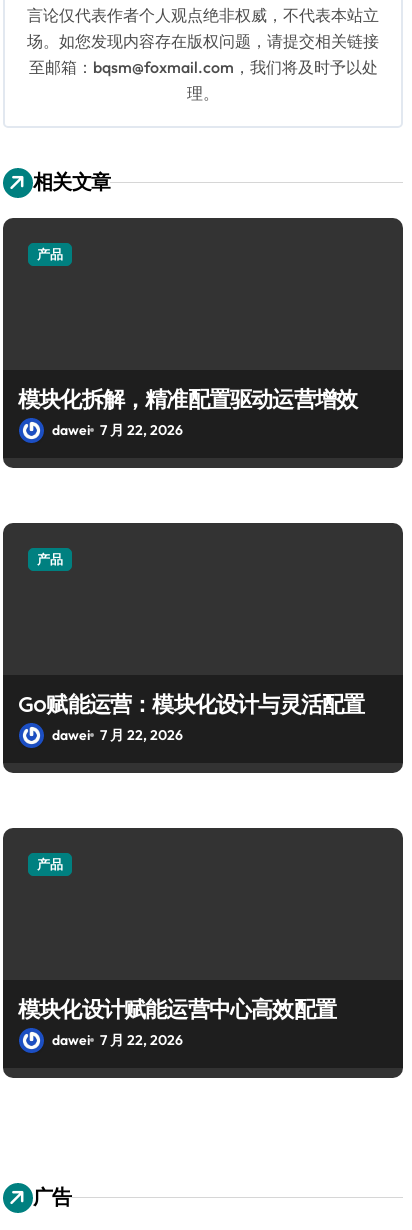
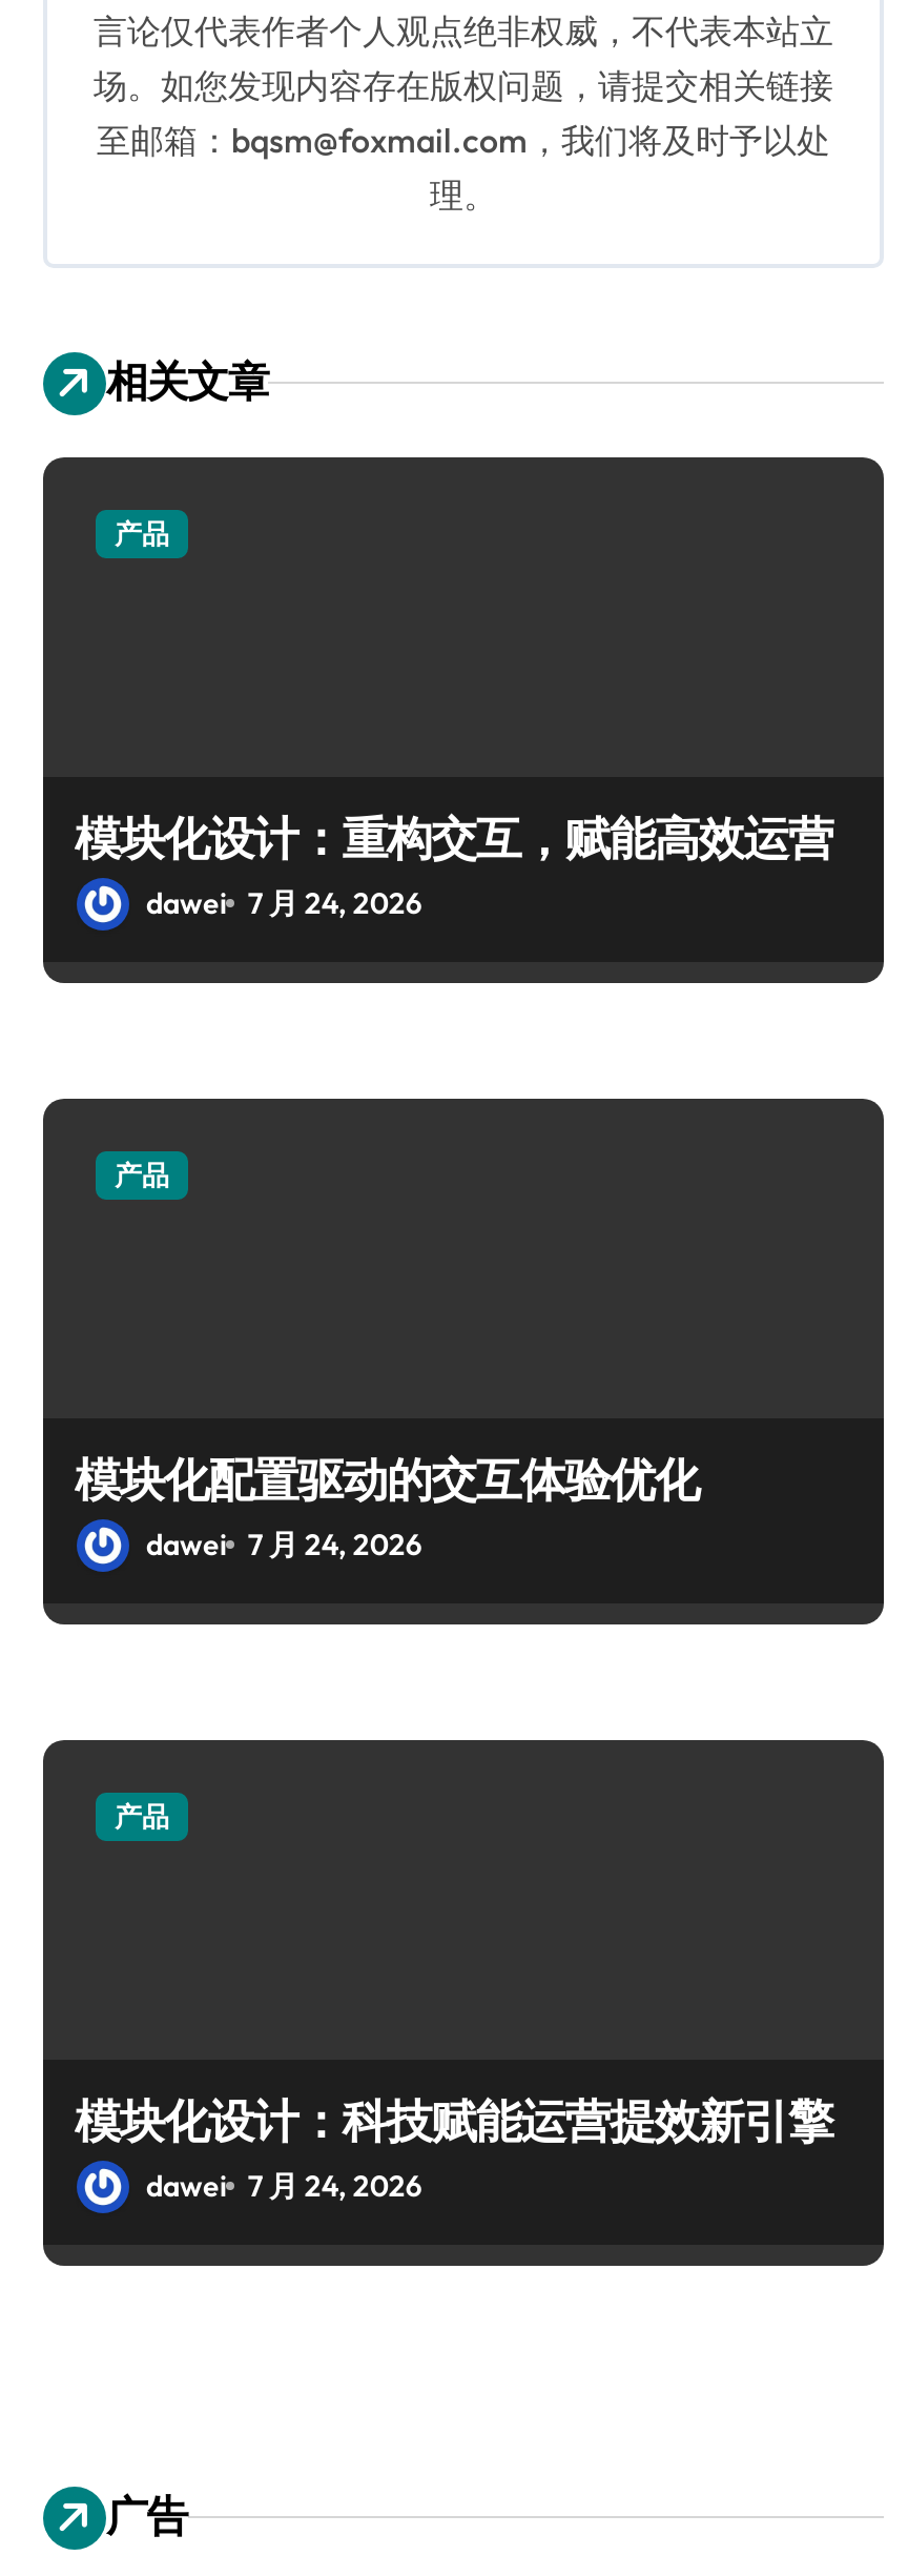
- 模块化拆解，精准配置驱动运营增效
- dawei 7 月 22, 2026
+ 模块化设计：重构交互，赋能高效运营
+ dawei 7 月 24, 2026

- Go赋能运营：模块化设计与灵活配置
- dawei 7 月 22, 2026
+ 模块化配置驱动的交互体验优化
+ dawei 7 月 24, 2026

- 模块化设计赋能运营中心高效配置
- dawei 7 月 22, 2026
+ 模块化设计：科技赋能运营提效新引擎
+ dawei 7 月 24, 2026
